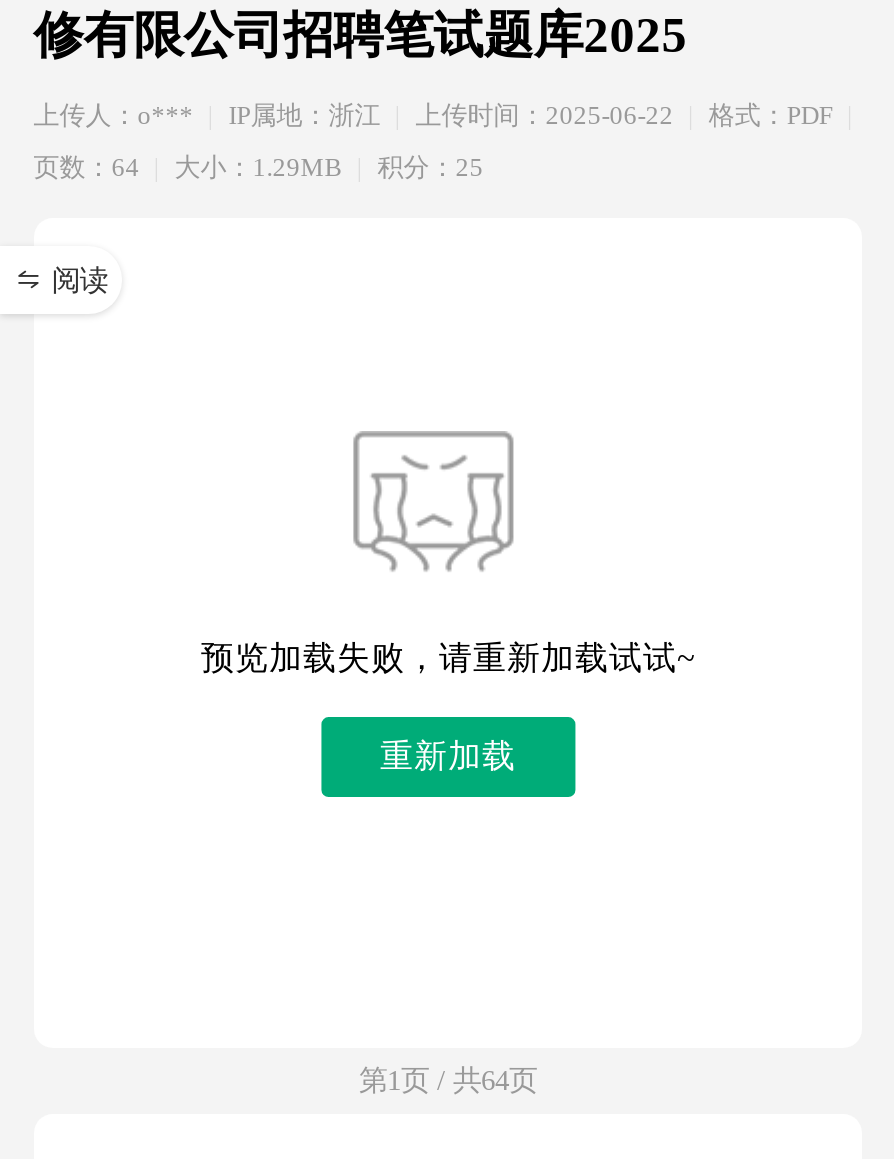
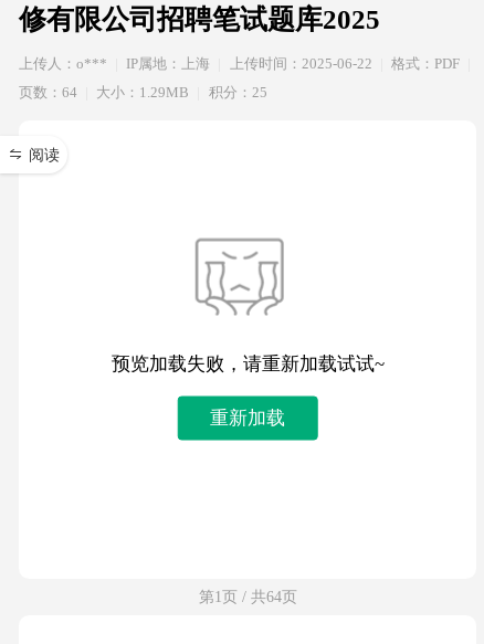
- IP属地：浙江
+ IP属地：上海
